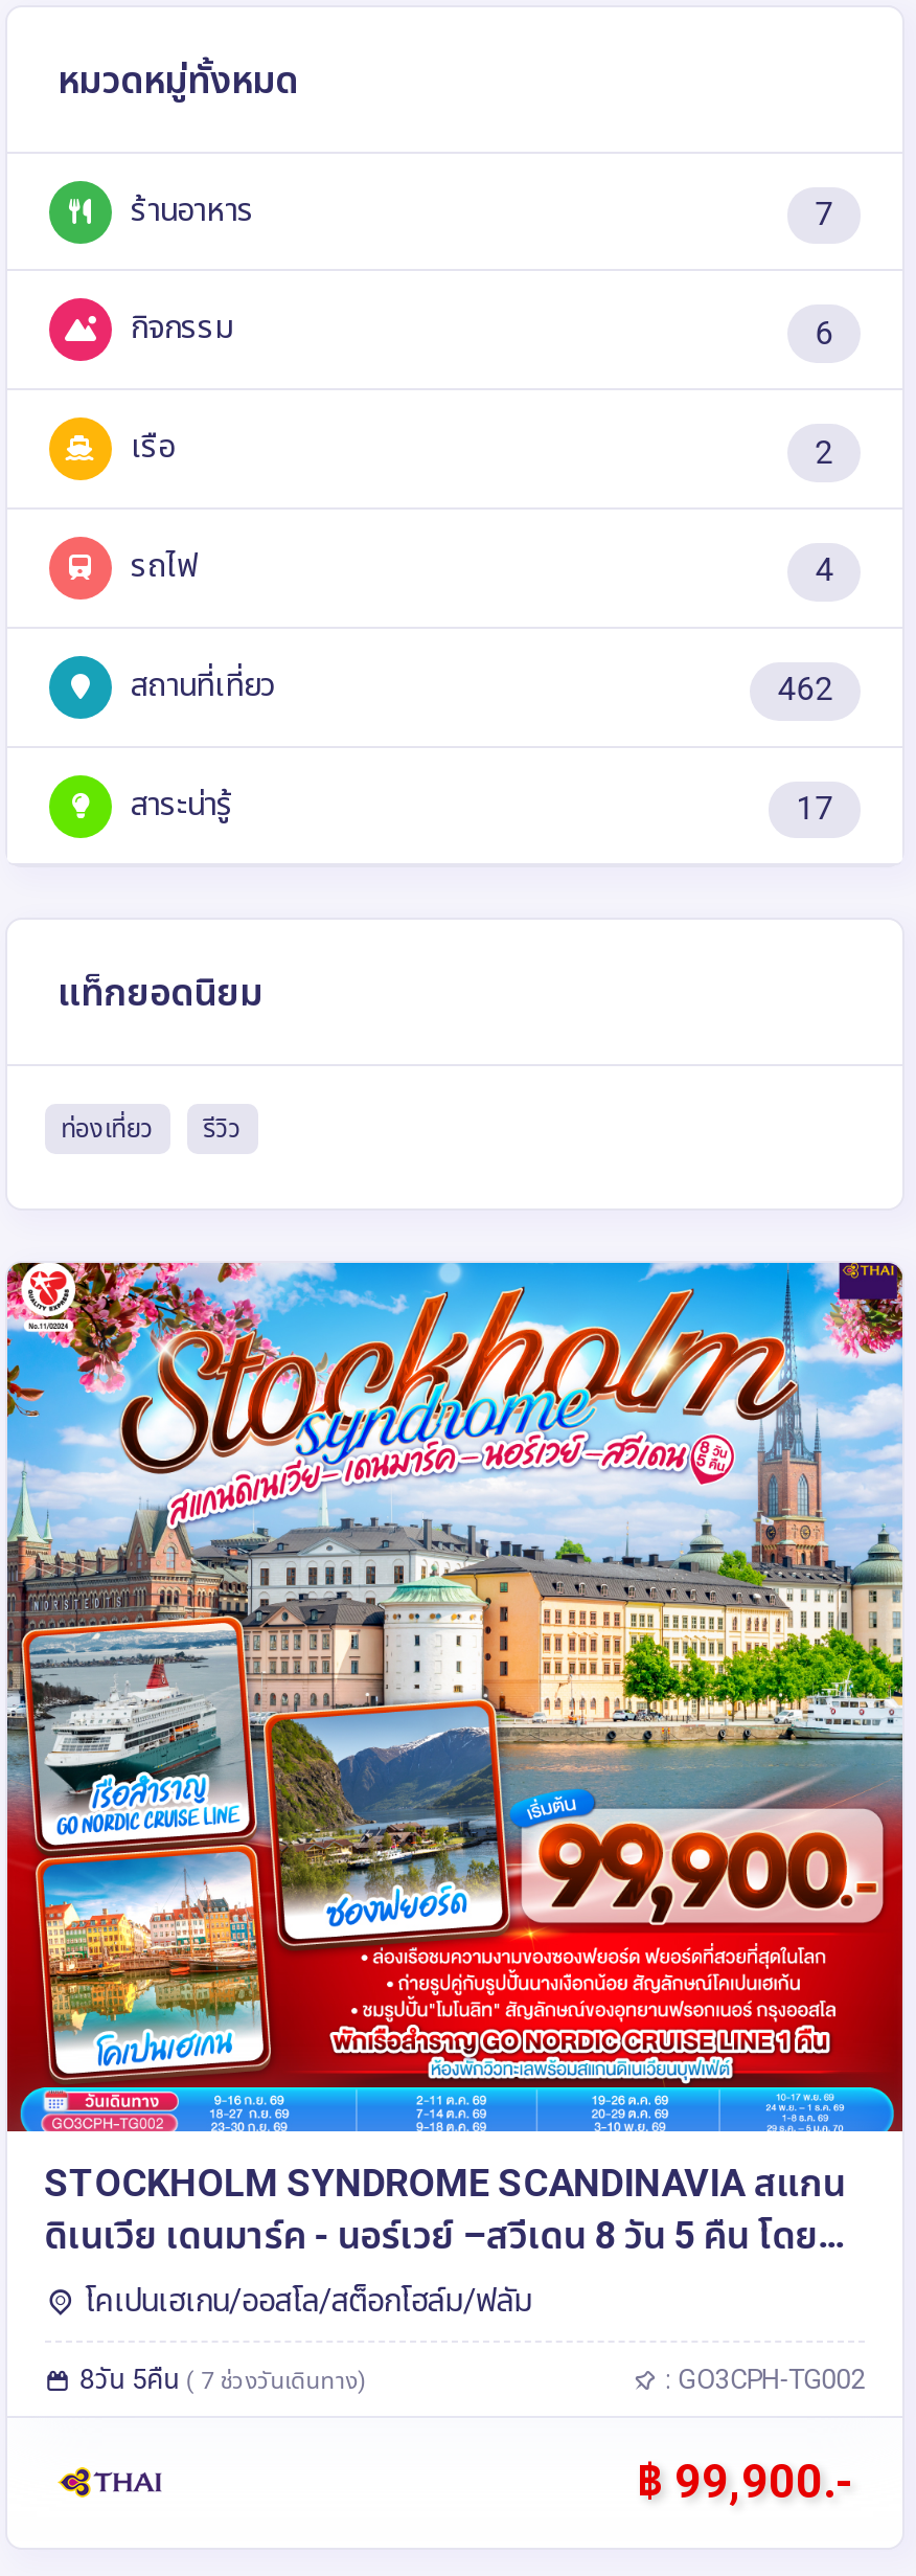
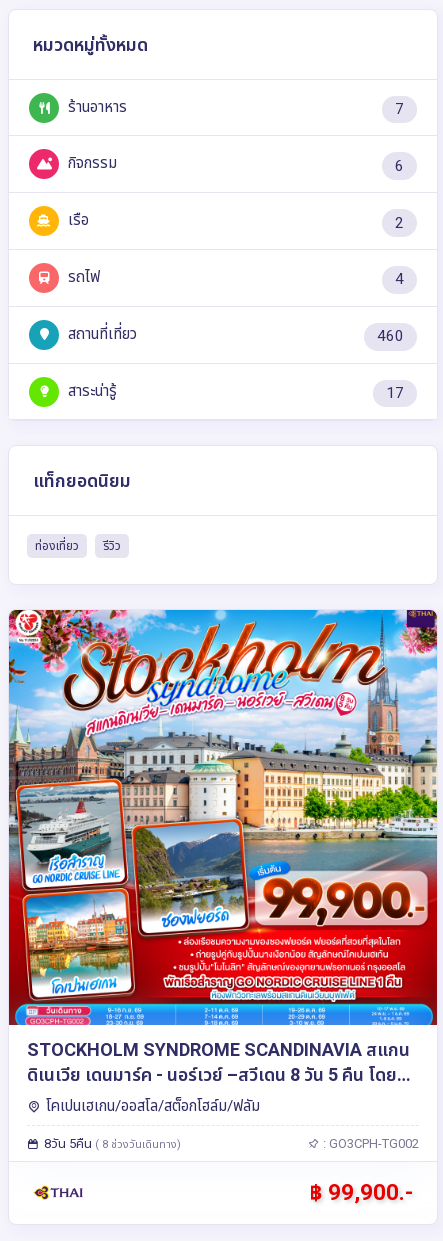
- 462
+ 460

- 8วัน 5คืน( 7 ช่วงวันเดินทาง)
+ 8วัน 5คืน( 8 ช่วงวันเดินทาง)
